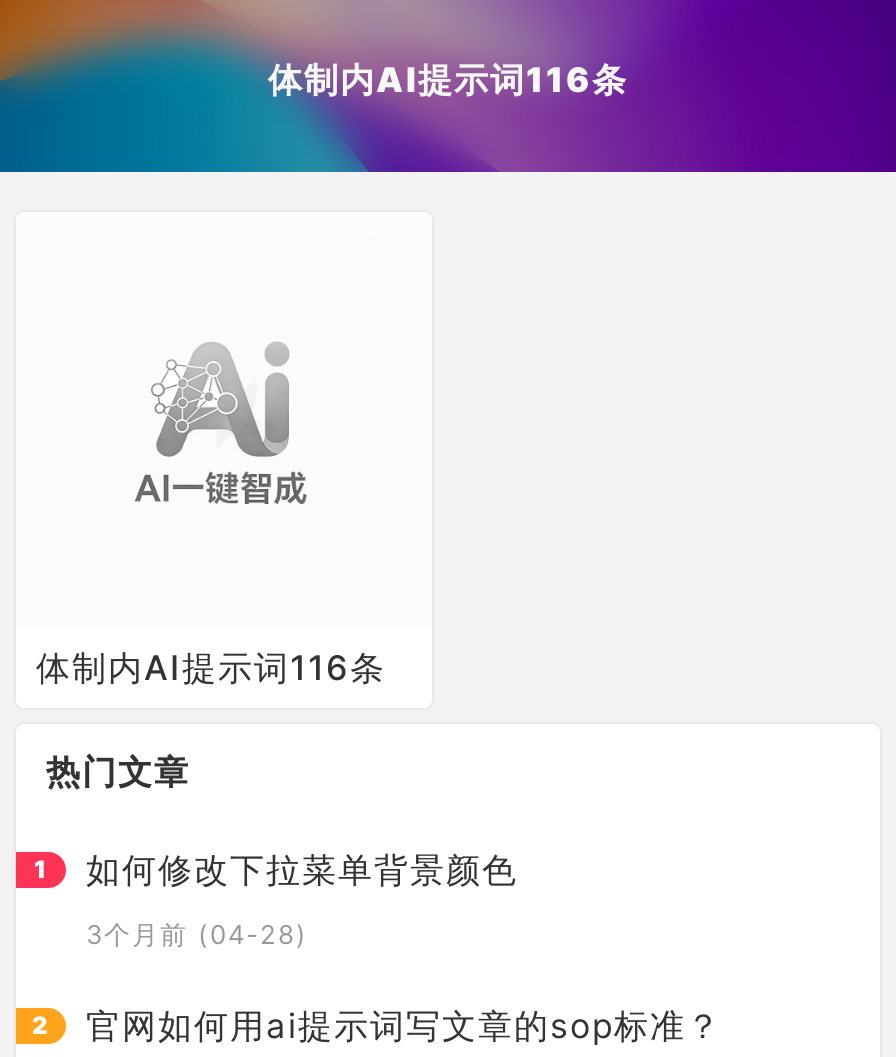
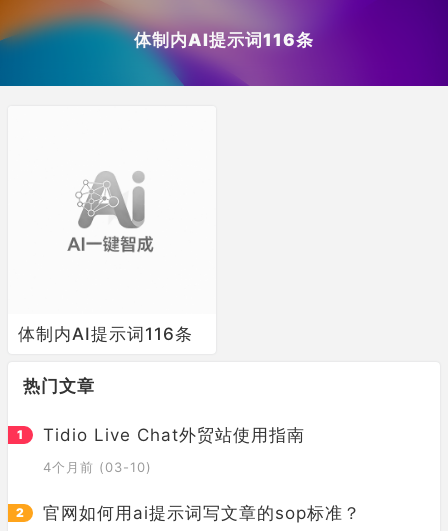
- 如何修改下拉菜单背景颜色
+ Tidio Live Chat外贸站使用指南

- 3个月前 (04-28)
+ 4个月前 (03-10)
